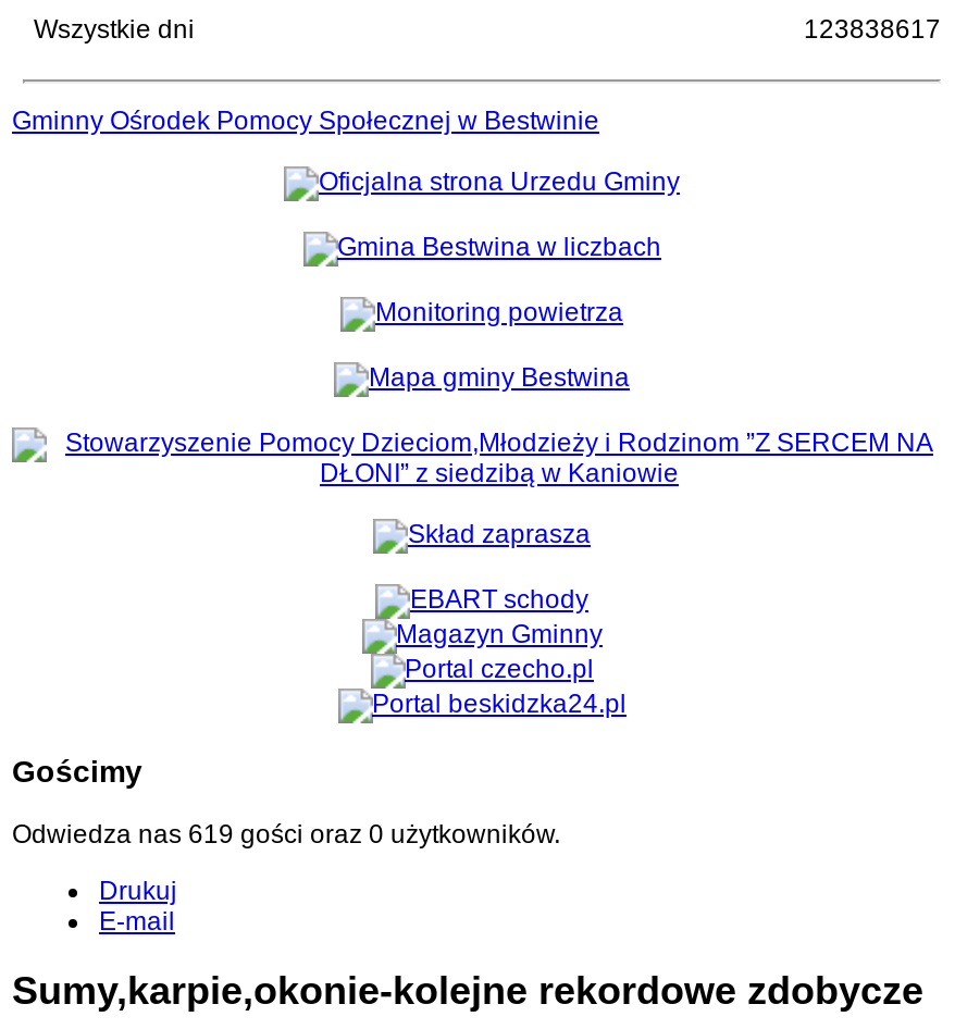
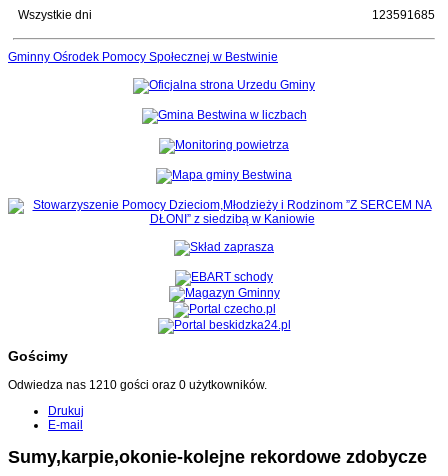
- 123838617
+ 123591685

- Odwiedza nas 619 gości oraz 0 użytkowników.
+ Odwiedza nas 1210 gości oraz 0 użytkowników.
